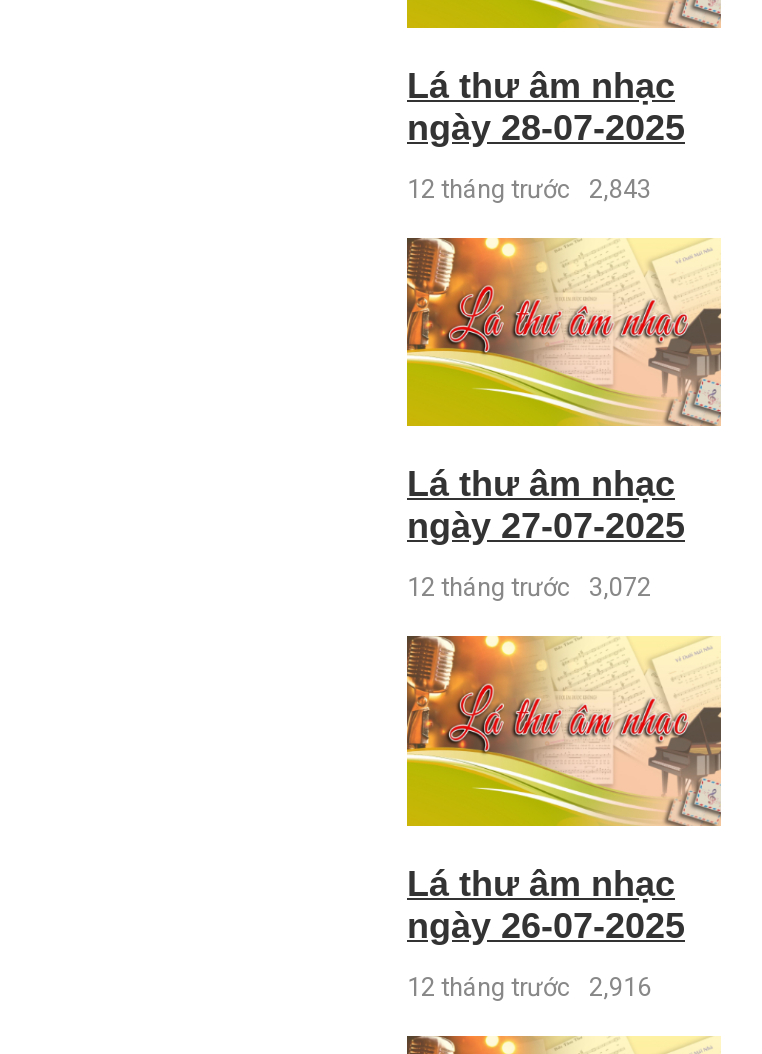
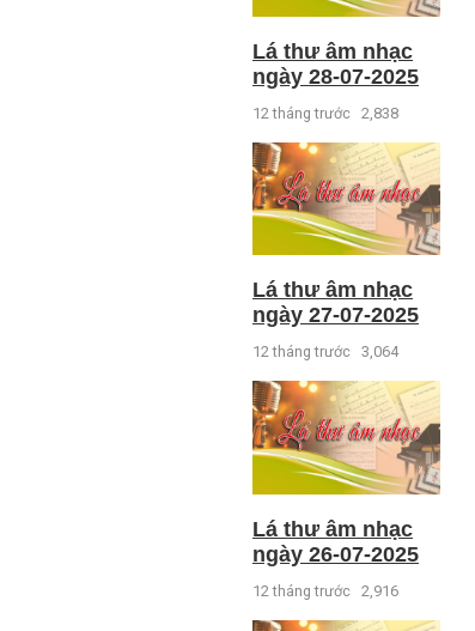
- 12 tháng trước 2,843
+ 12 tháng trước 2,838

- 12 tháng trước 3,072
+ 12 tháng trước 3,064
